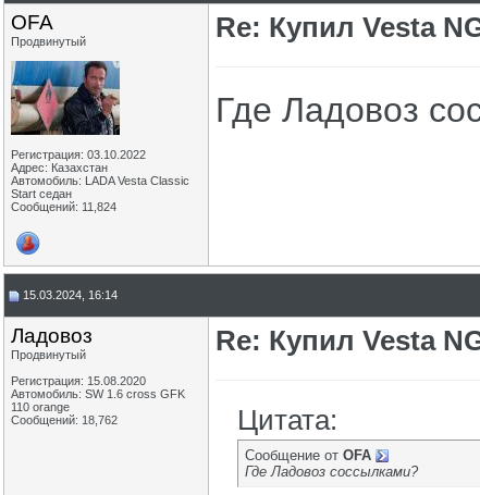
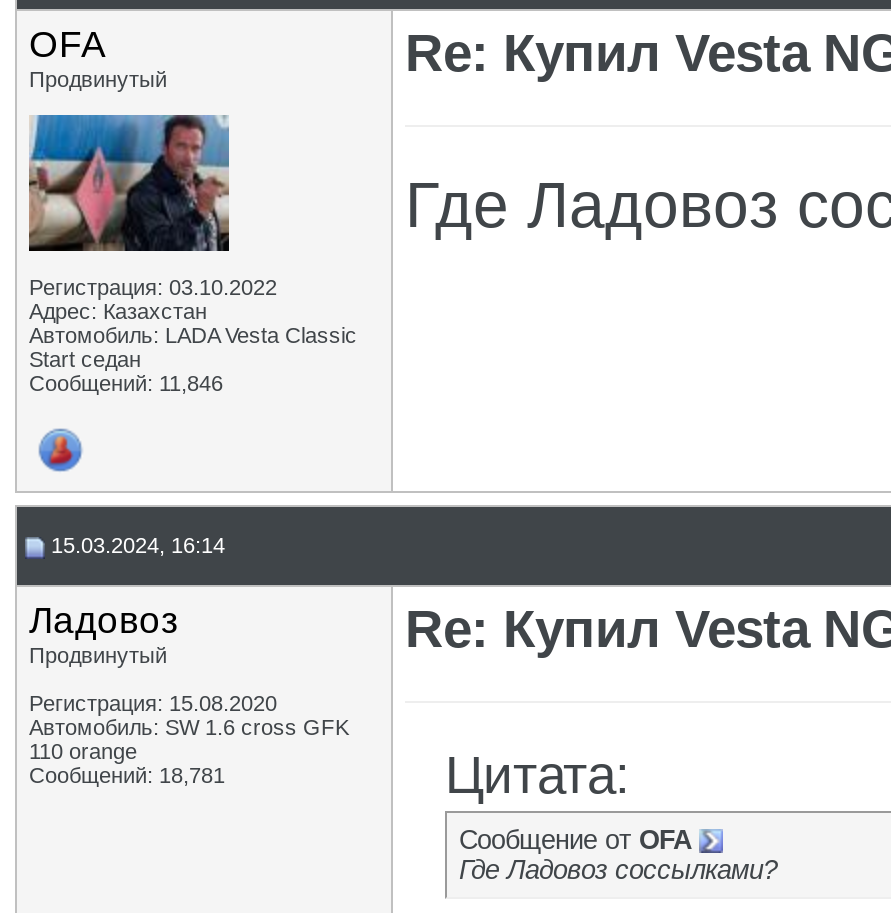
- Сообщений: 11,824
+ Сообщений: 11,846

- Сообщений: 18,762
+ Сообщений: 18,781
